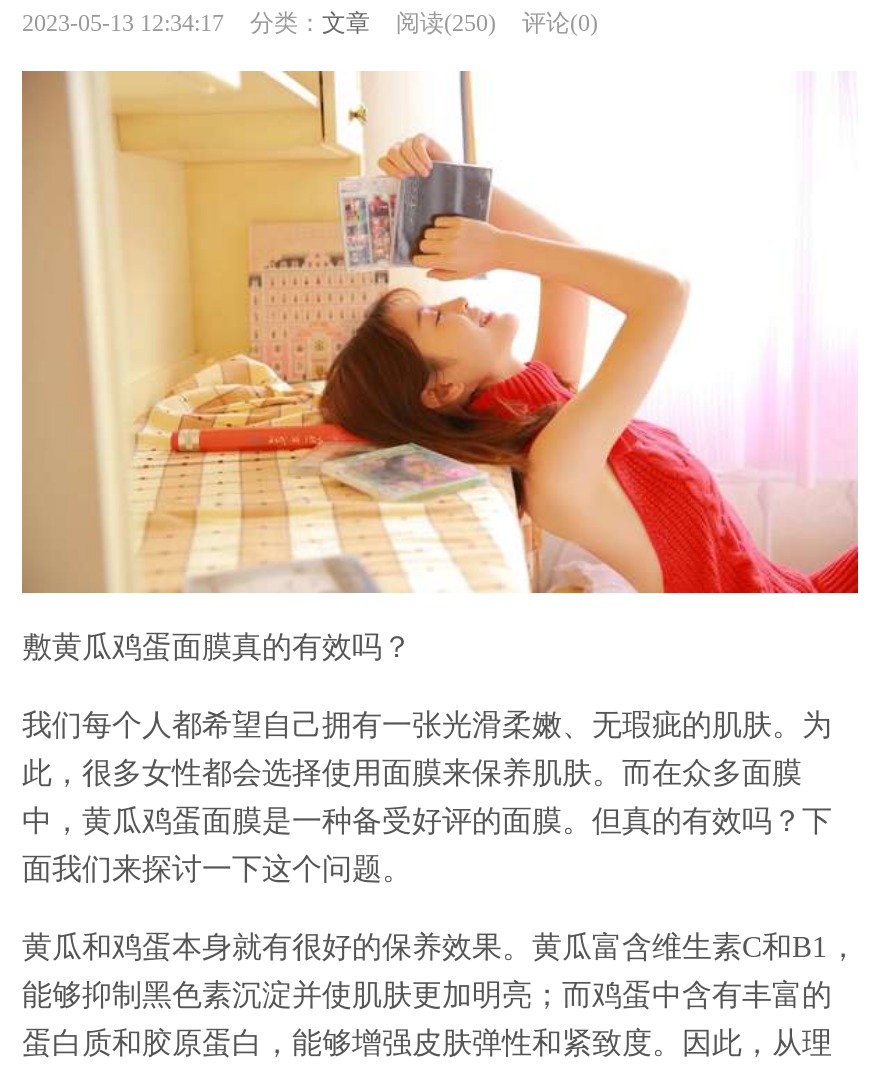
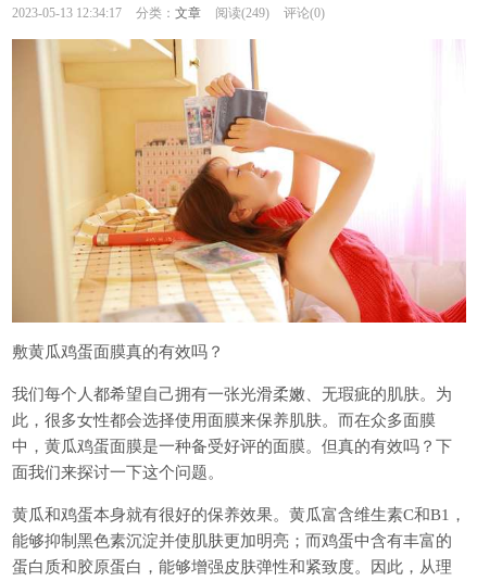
- 2023-05-13 12:34:17 分类：文章 阅读(250) 评论(0)
+ 2023-05-13 12:34:17 分类：文章 阅读(249) 评论(0)
